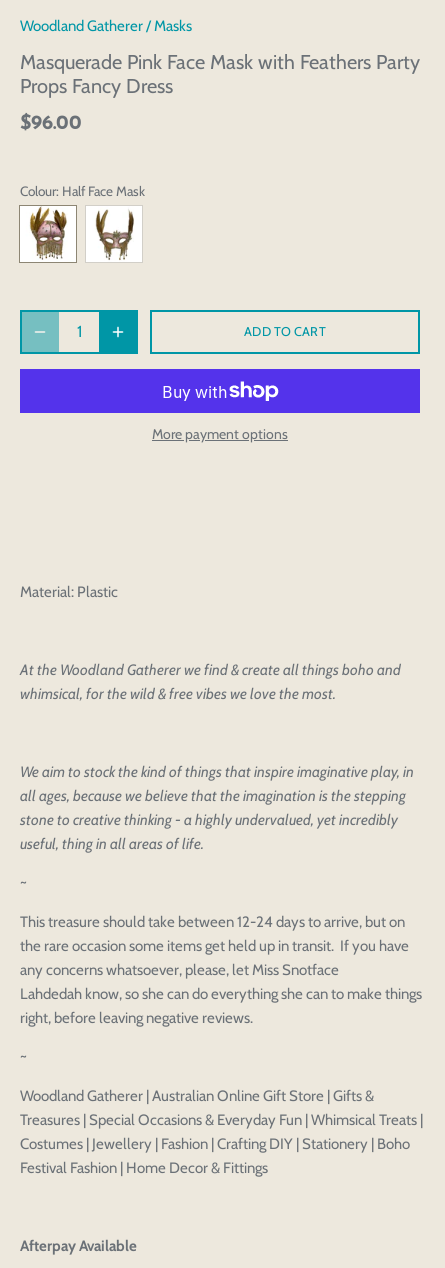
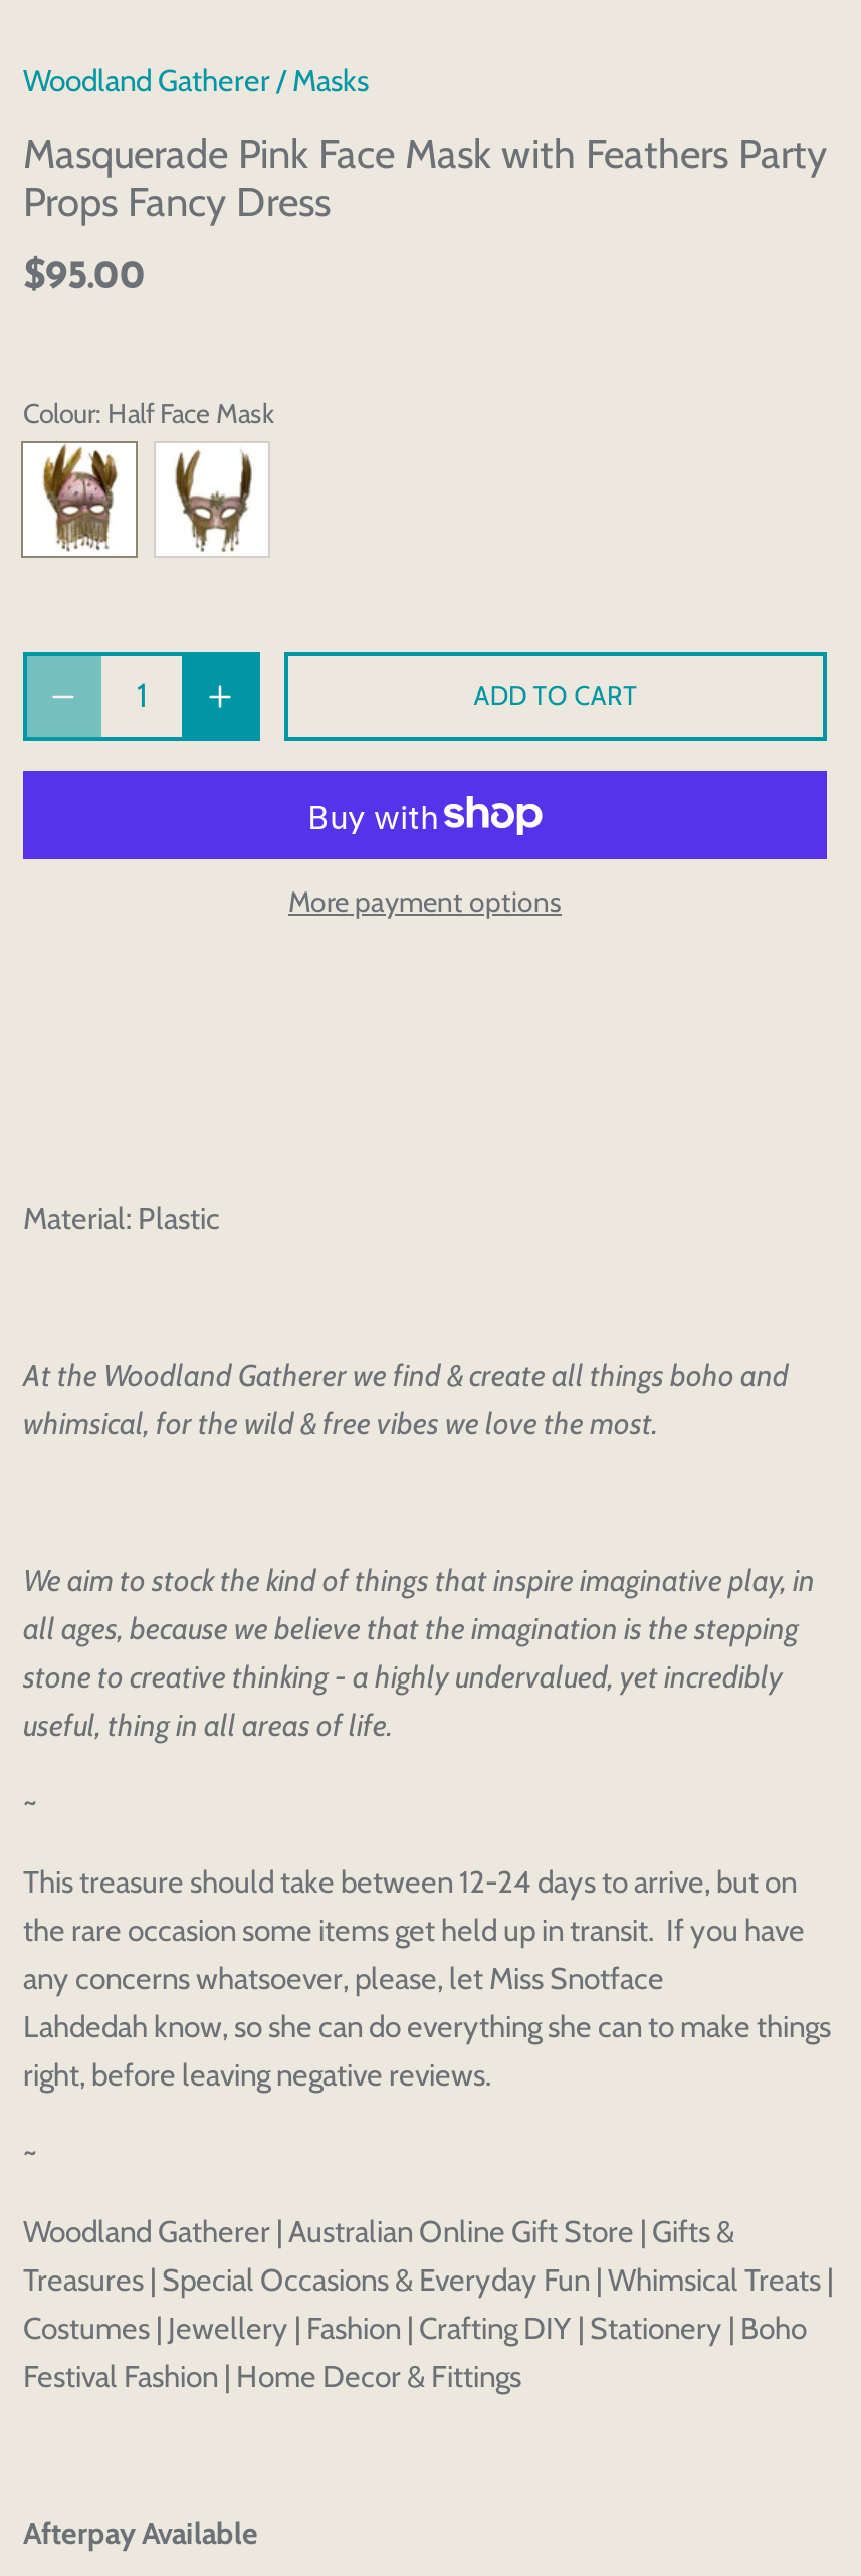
- $96.00
+ $95.00
